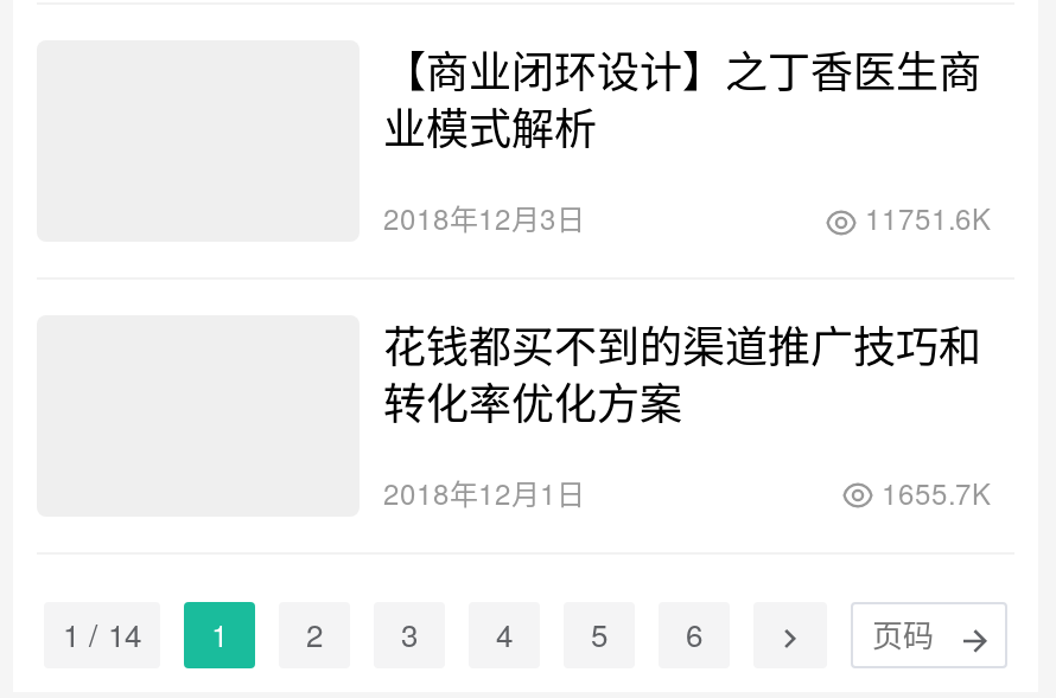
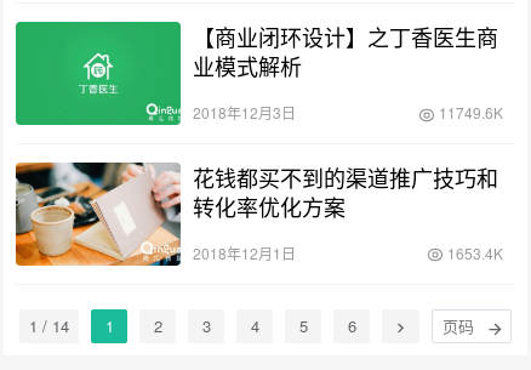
+ [image]

- 11751.6K
+ 11749.6K

+ [image]

- 1655.7K
+ 1653.4K
